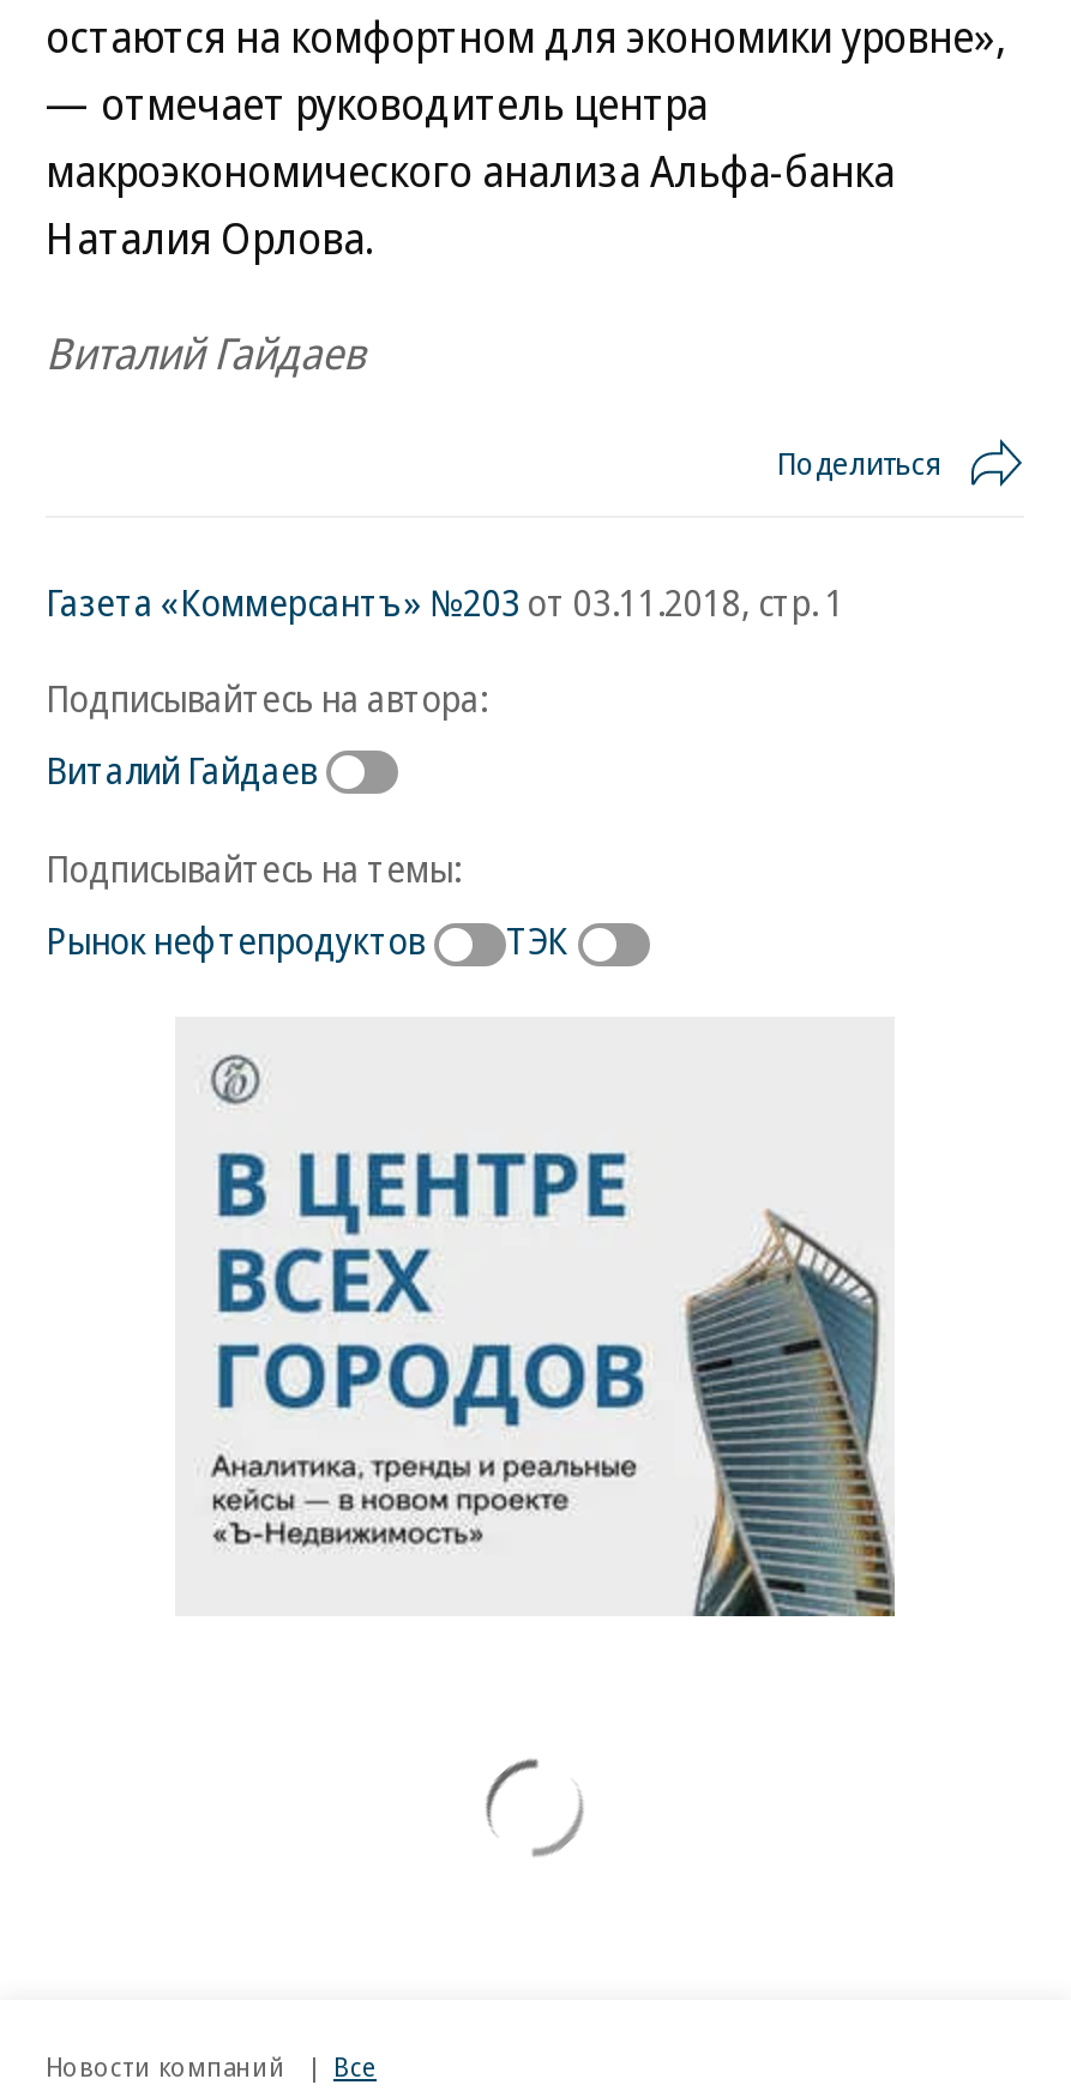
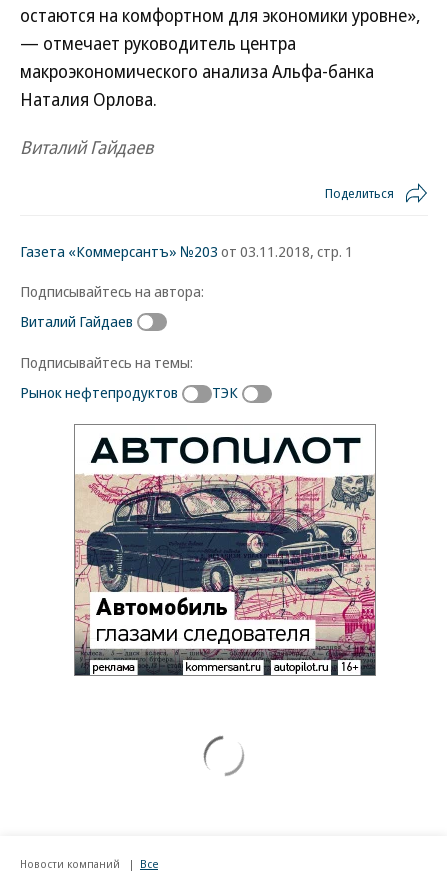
- [image]
+ [image]
